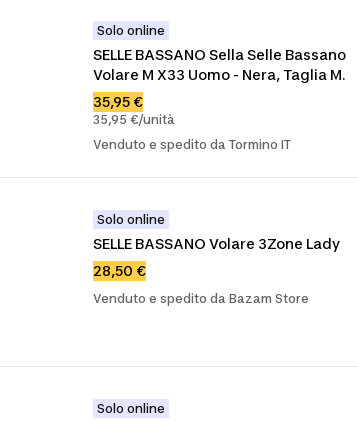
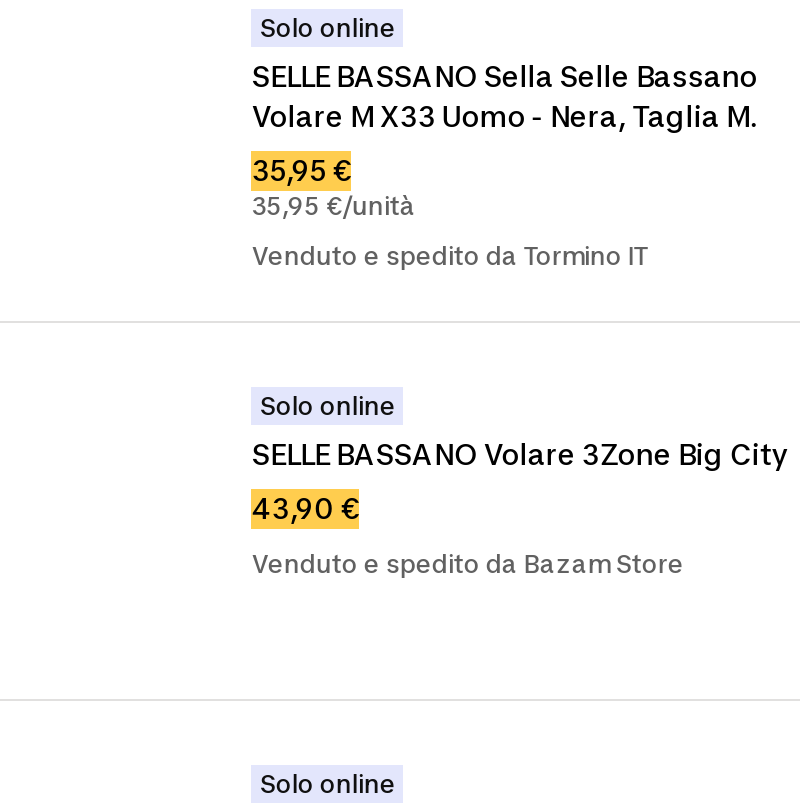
- SELLE BASSANO Volare 3Zone Lady
+ SELLE BASSANO Volare 3Zone Big City

- 28,50 €
+ 43,90 €
